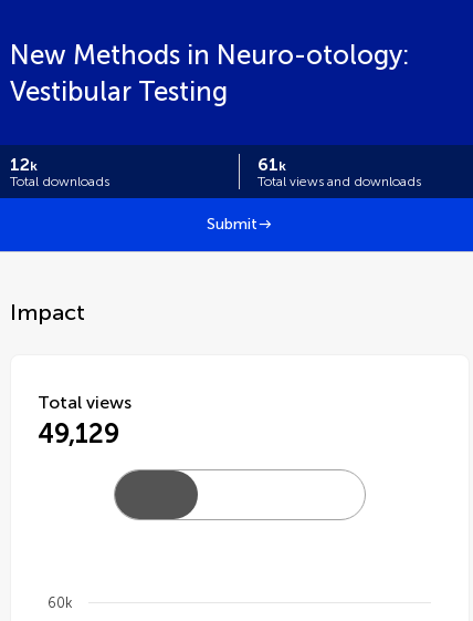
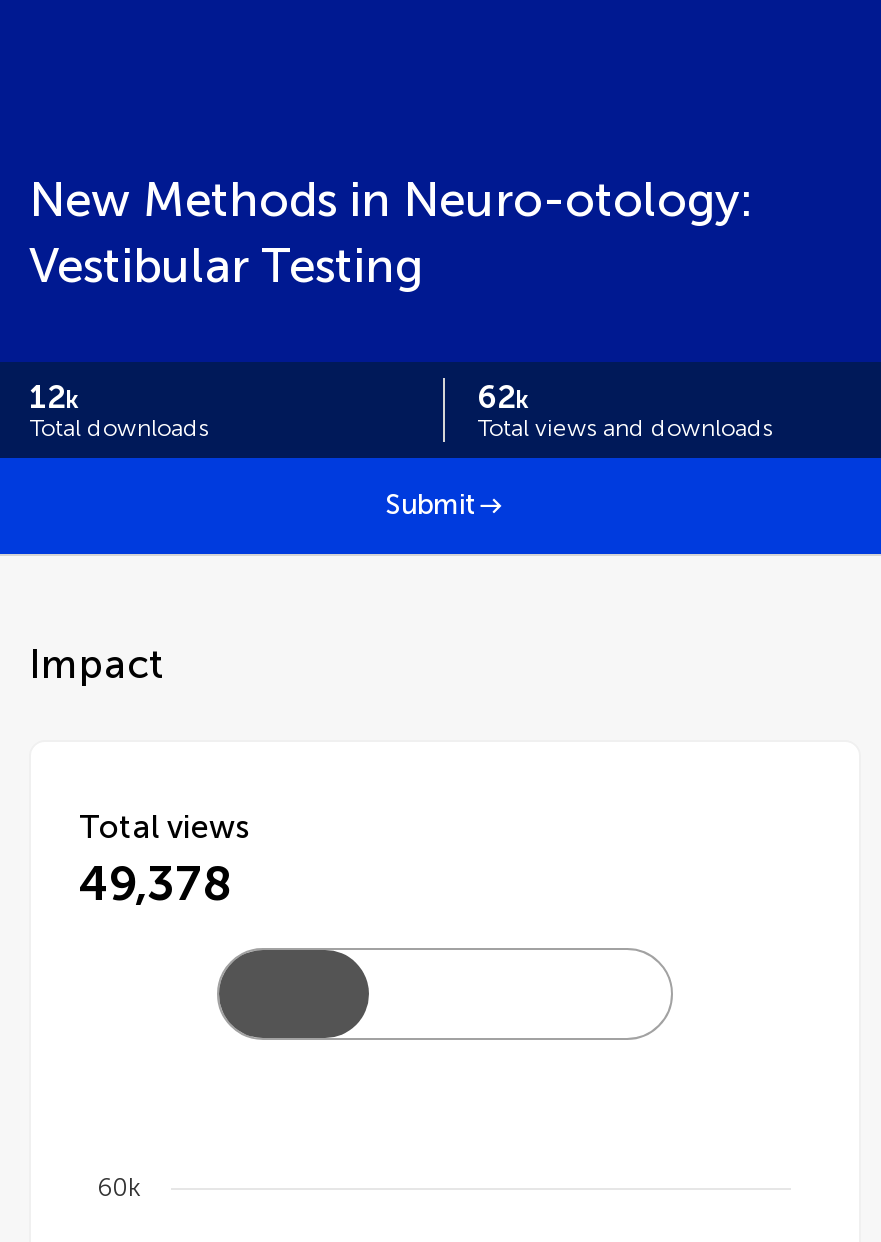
- 61k
+ 62k

- 49,129
+ 49,378
